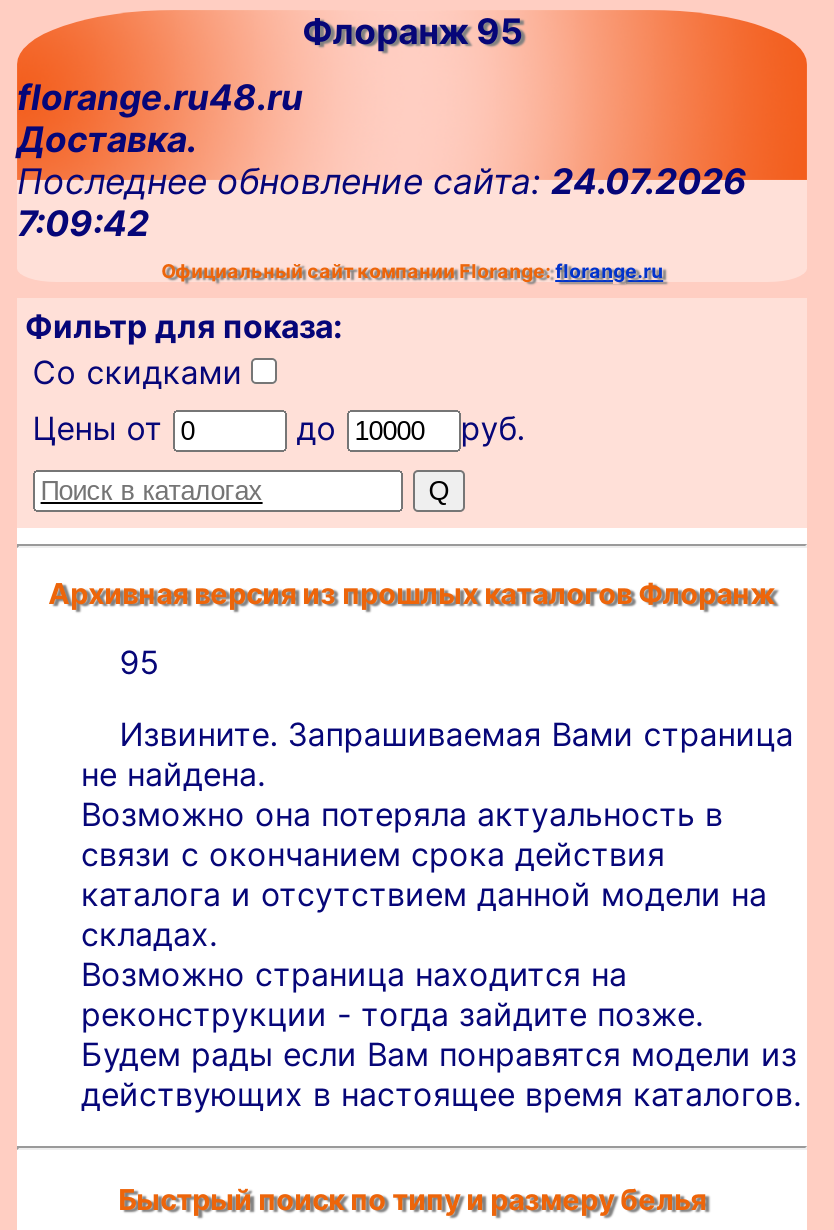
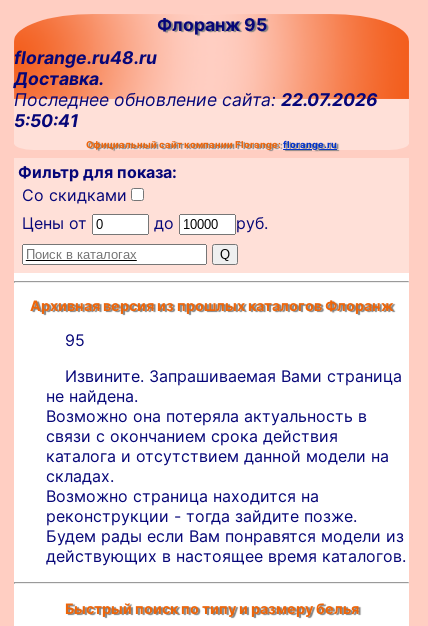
- Последнее обновление сайта: 24.07.2026
+ Последнее обновление сайта: 22.07.2026

- 7:09:42
+ 5:50:41
